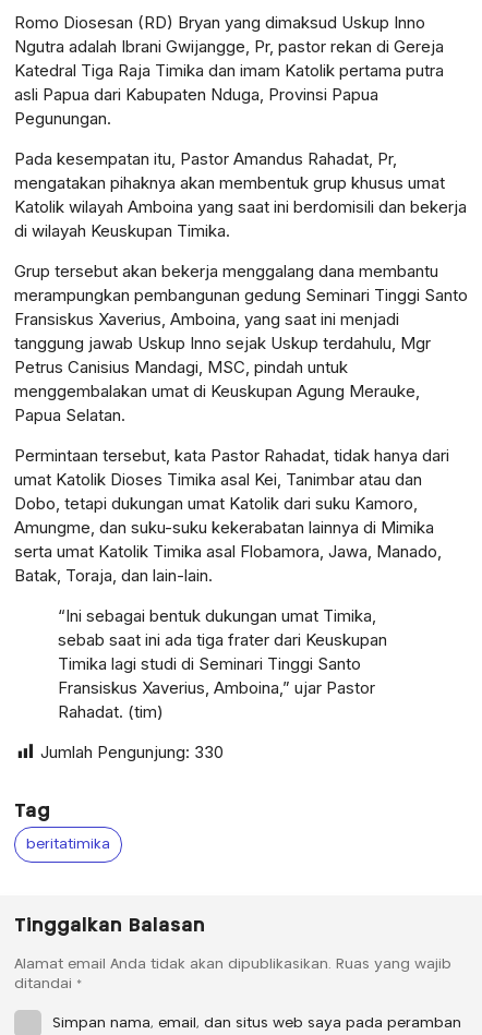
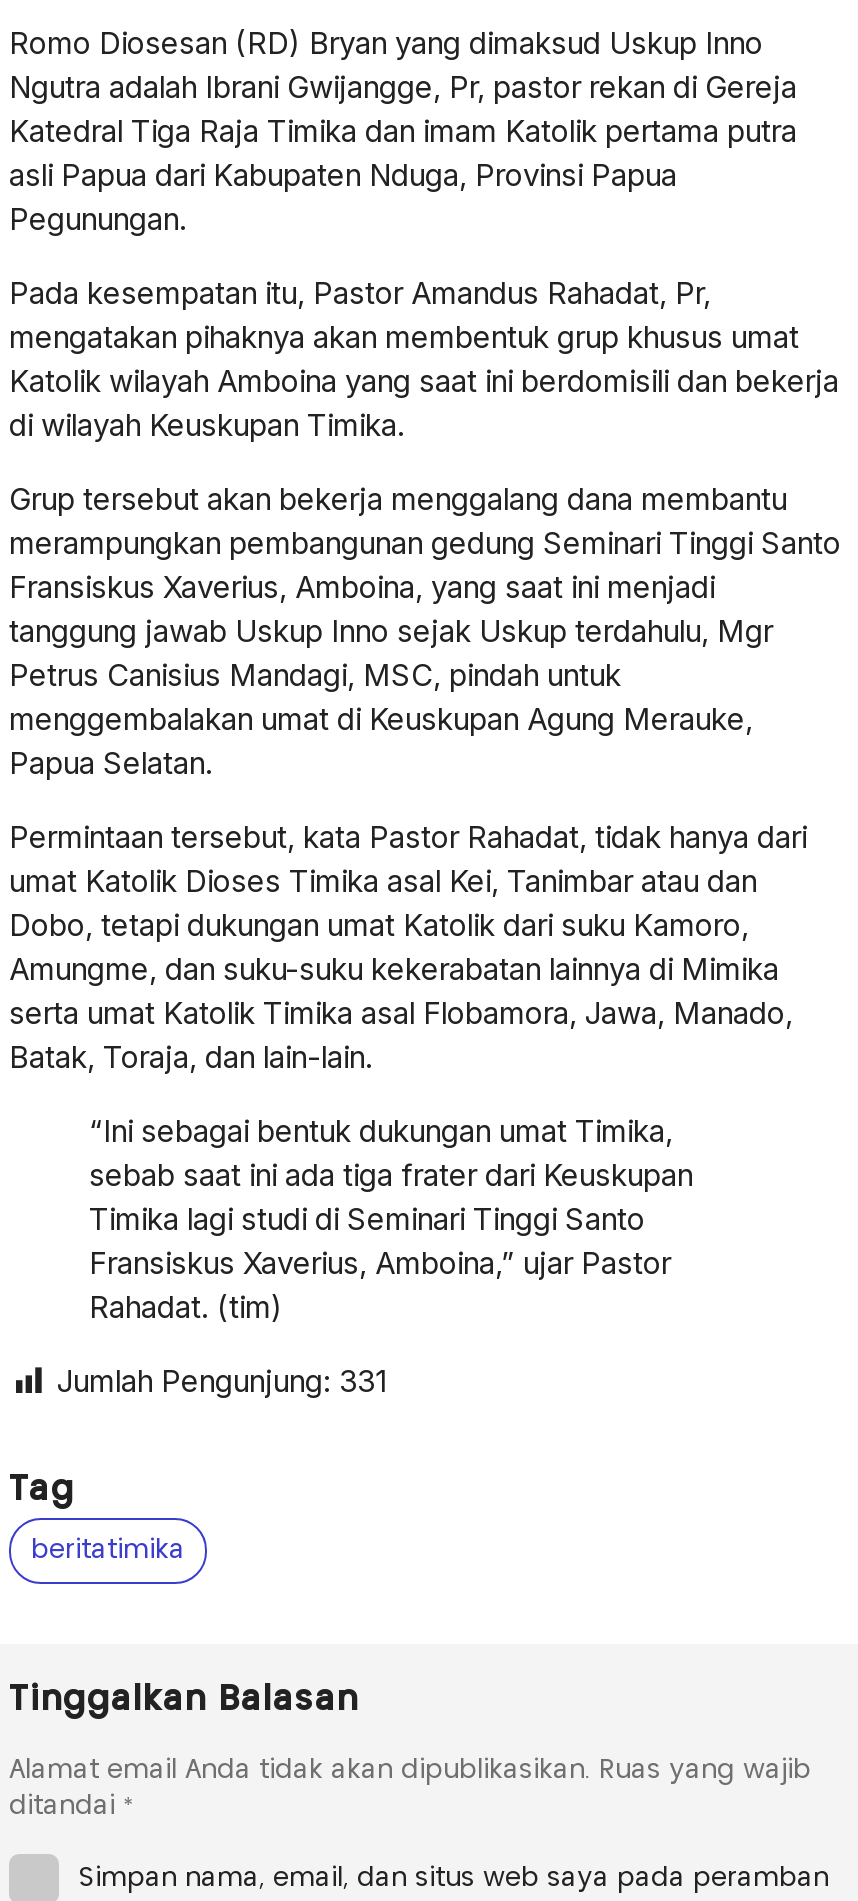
- Jumlah Pengunjung: 330
+ Jumlah Pengunjung: 331
